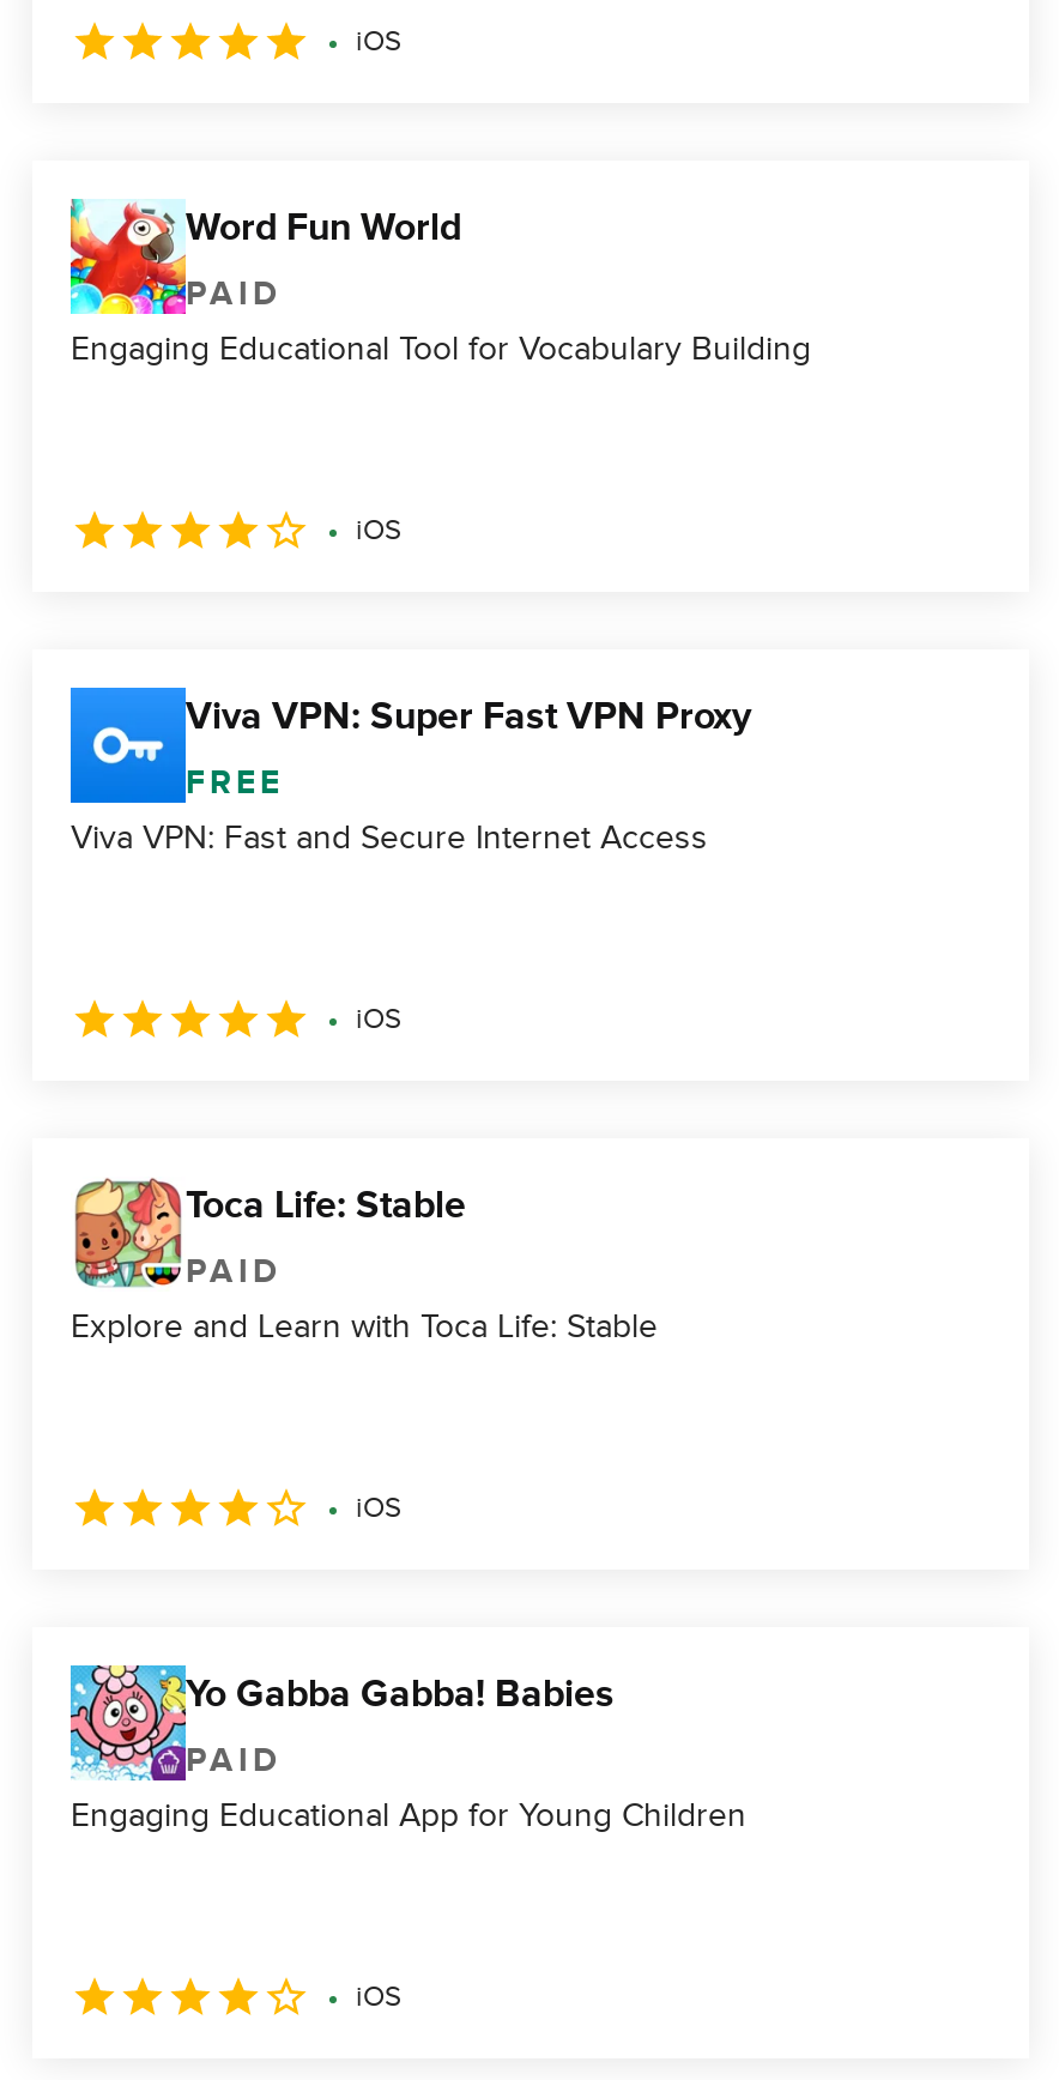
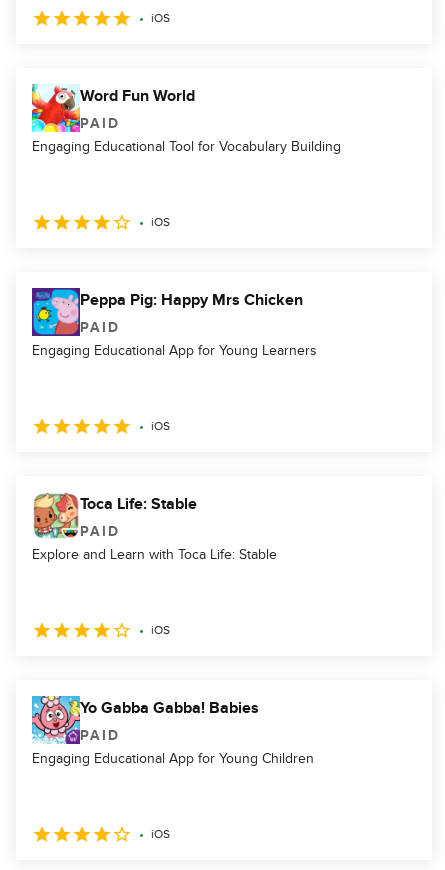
- [image]
- Viva VPN: Super Fast VPN Proxy
- FREE
- Viva VPN: Fast and Secure Internet Access
+ [image]
+ Peppa Pig: Happy Mrs Chicken
+ PAID
+ Engaging Educational App for Young Learners
